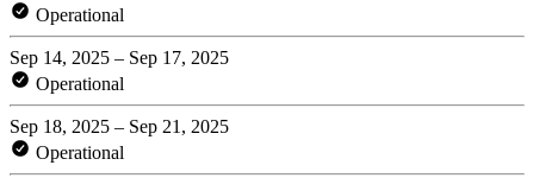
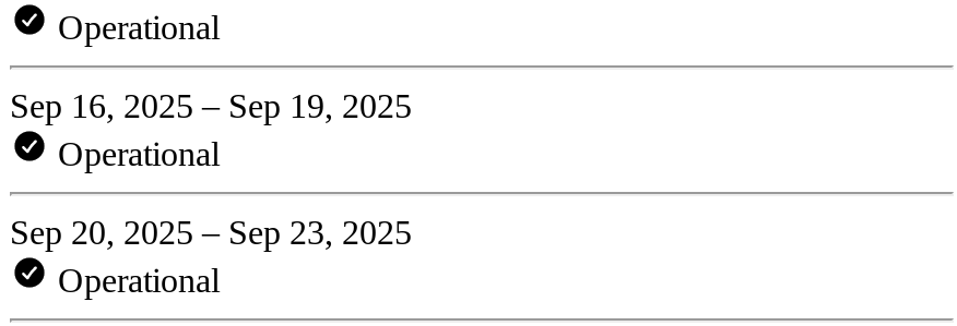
- Sep 14, 2025 – Sep 17, 2025
+ Sep 16, 2025 – Sep 19, 2025

- Sep 18, 2025 – Sep 21, 2025
+ Sep 20, 2025 – Sep 23, 2025
